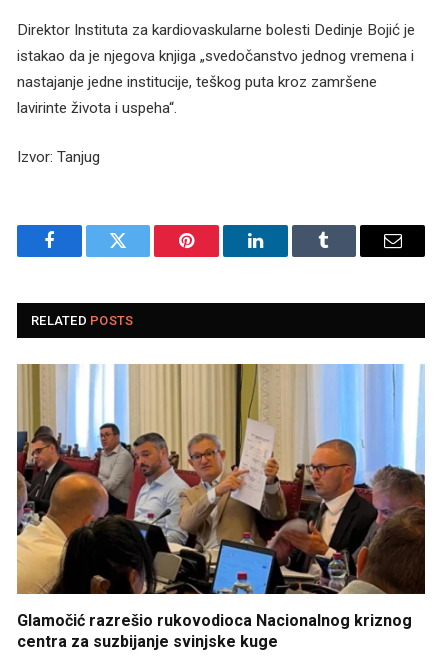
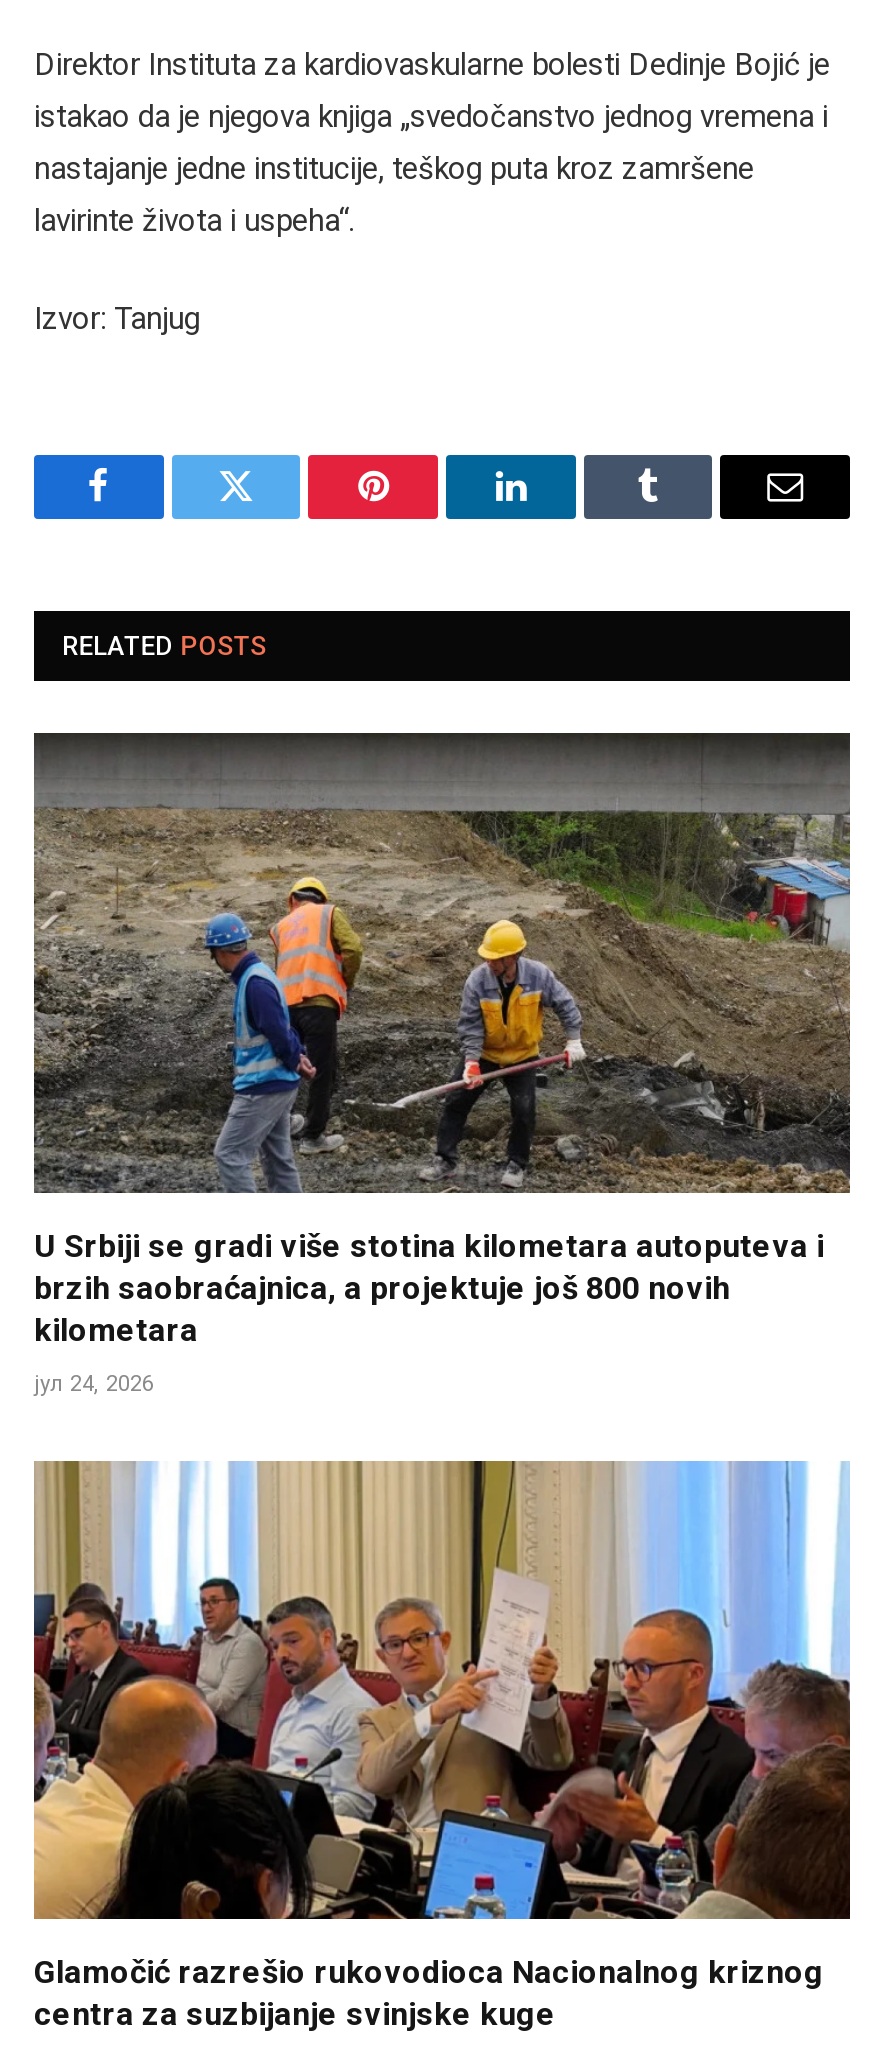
+ [image]
+ U Srbiji se gradi više stotina kilometara autoputeva i
+ brzih saobraćajnica, a projektuje još 800 novih
+ kilometara
+ јул 24, 2026
